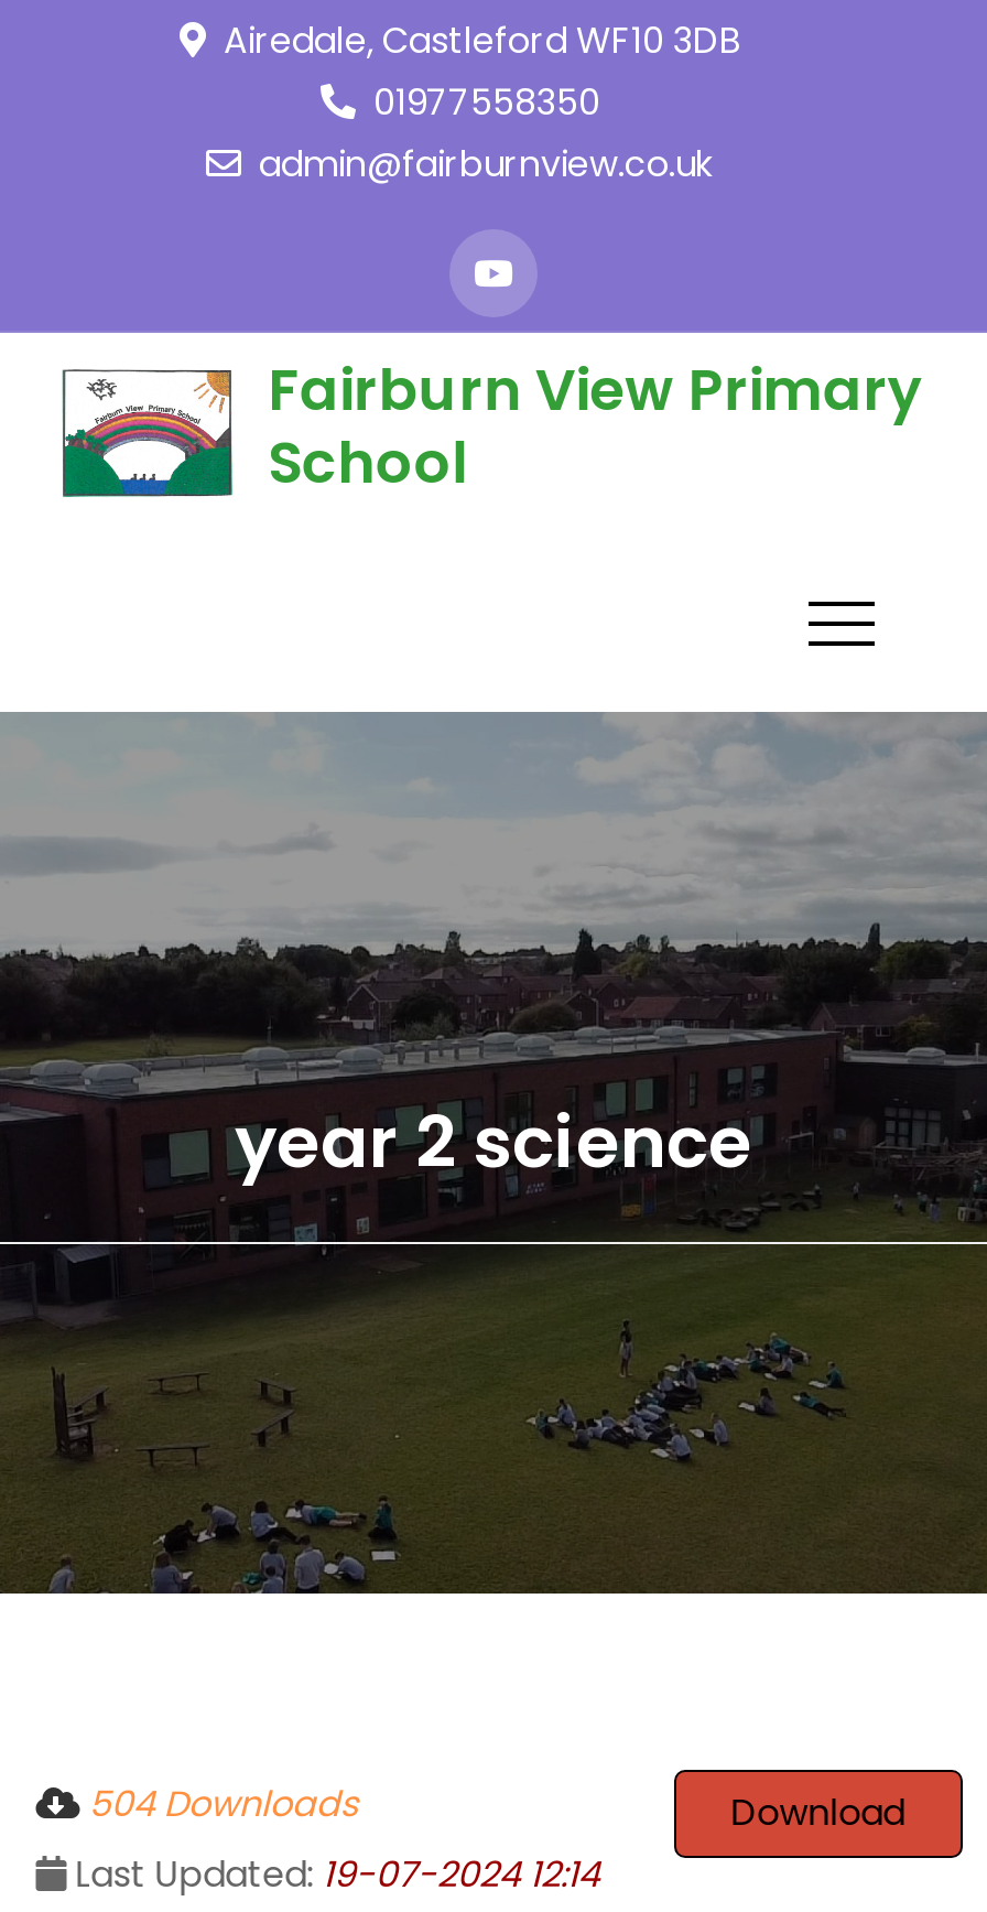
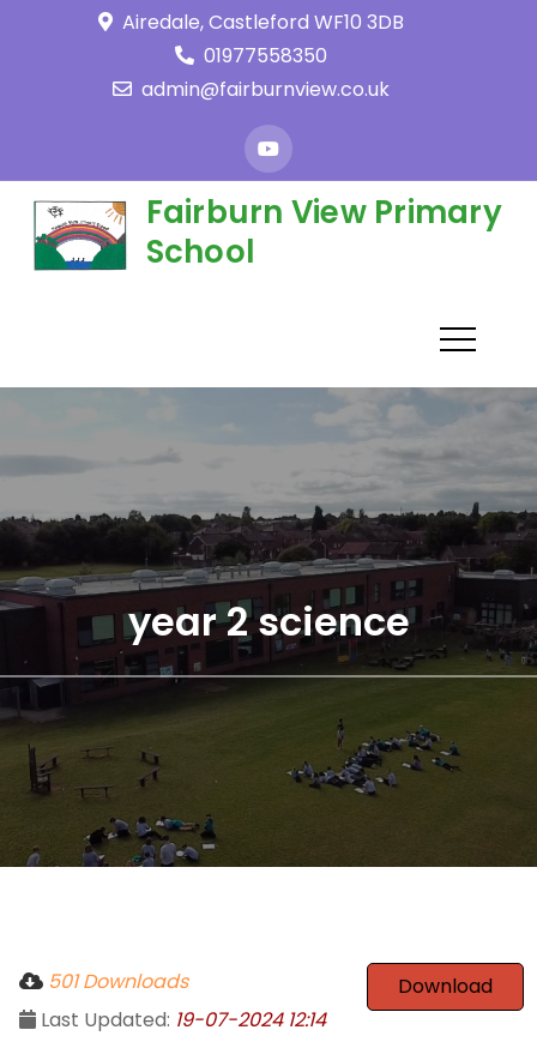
- 504 Downloads
+ 501 Downloads
